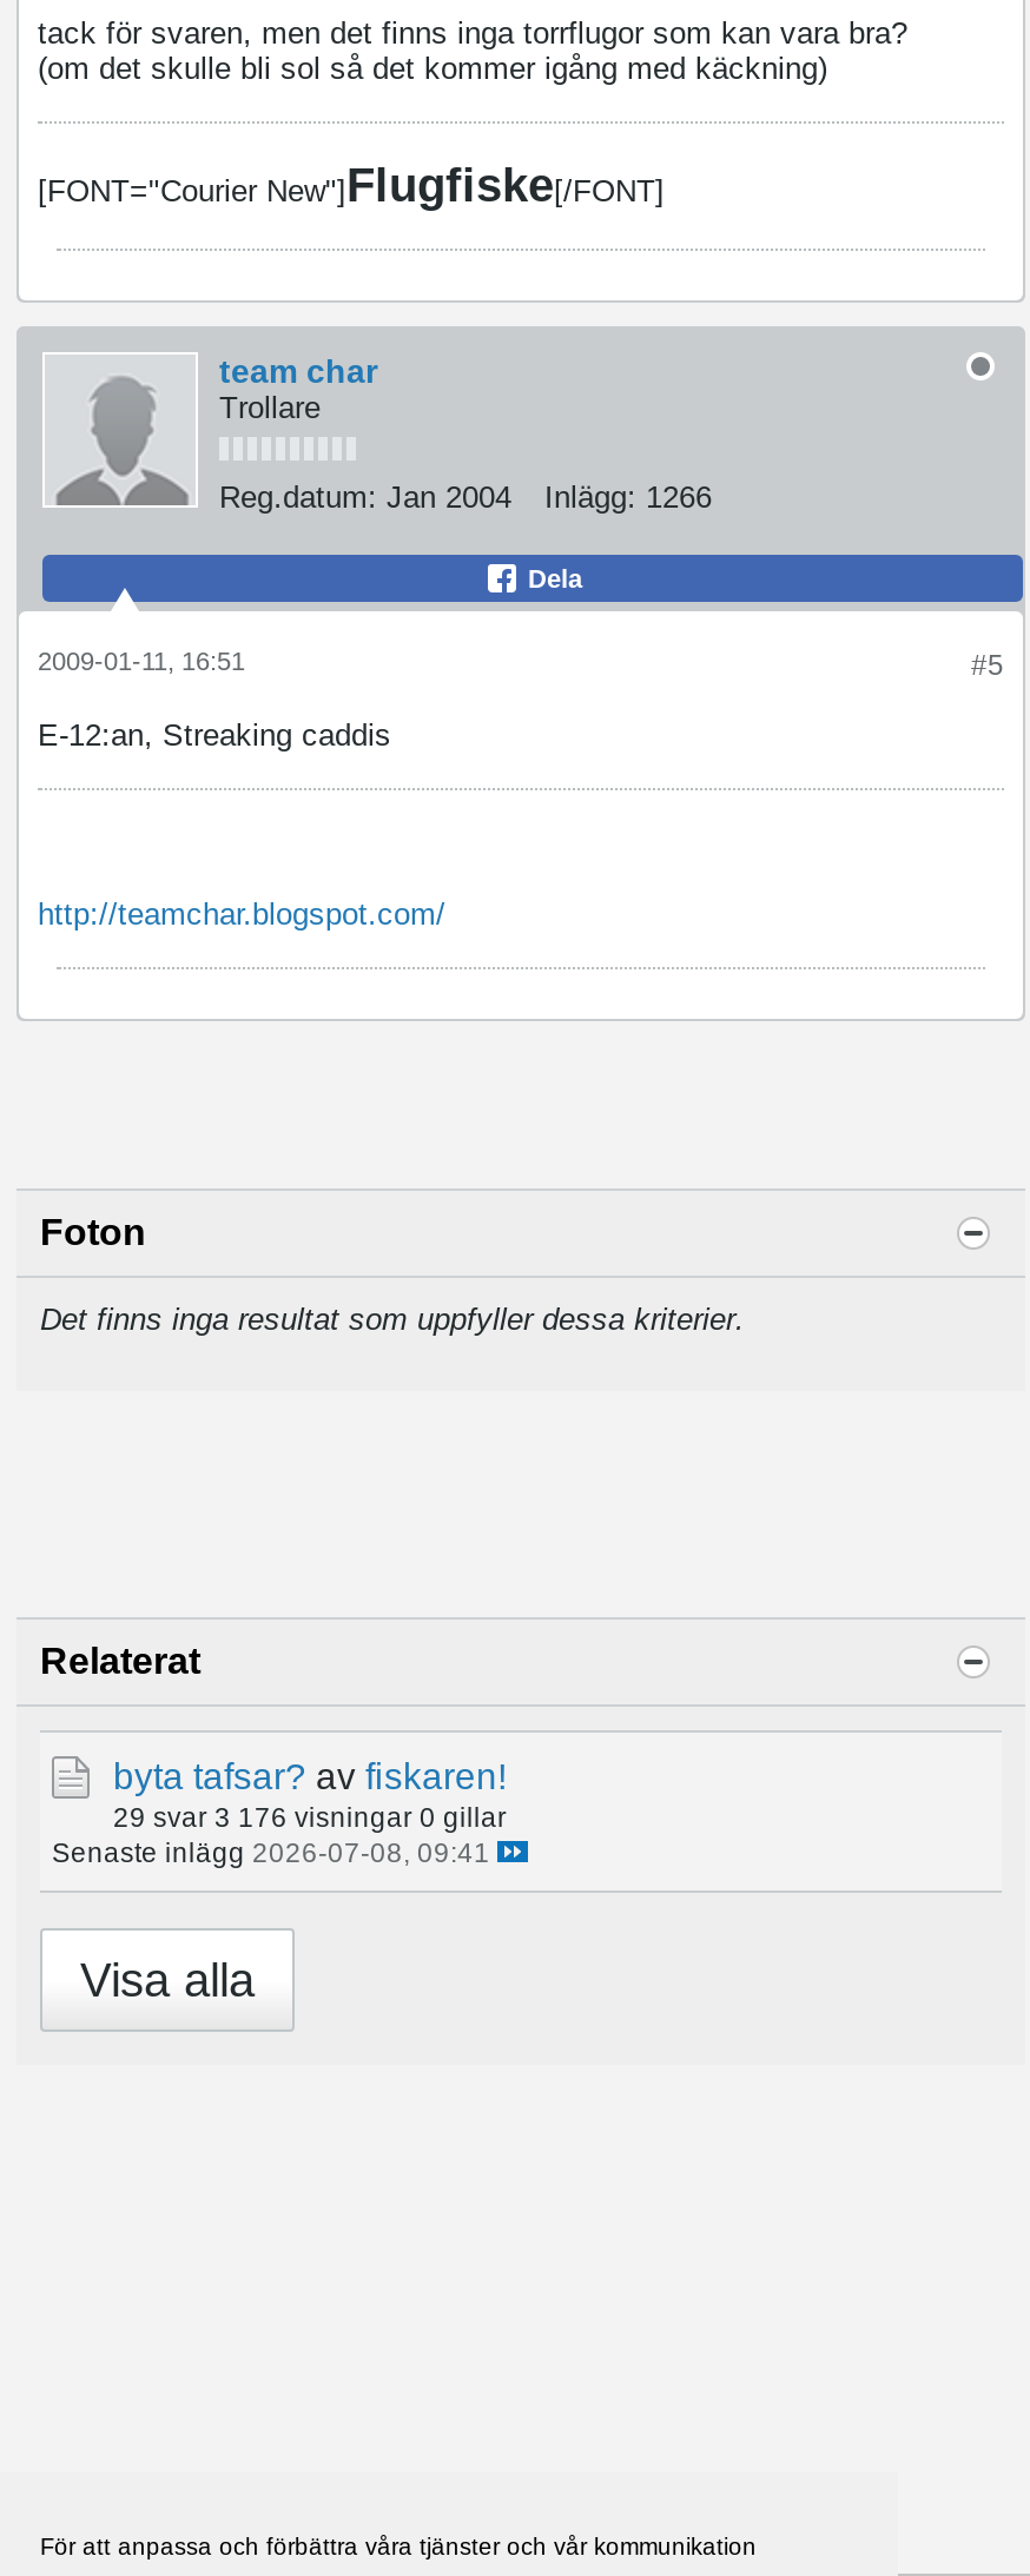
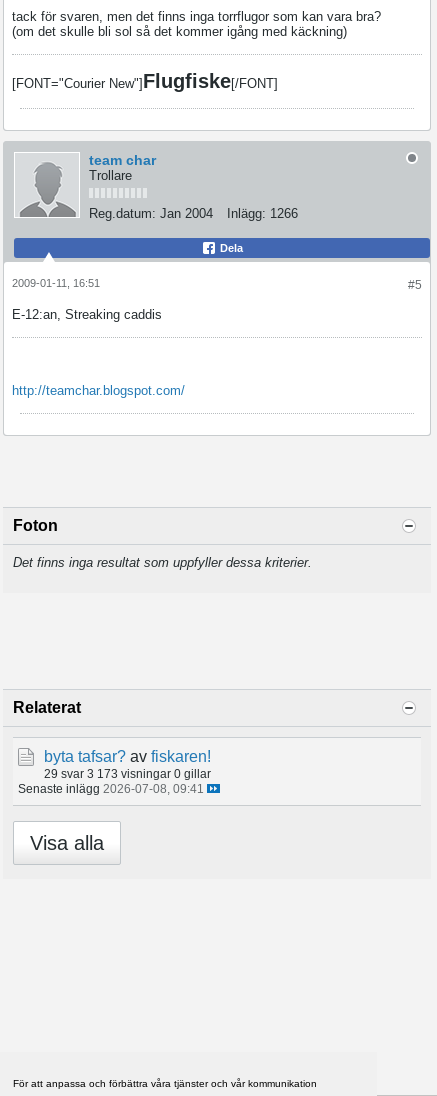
- 29 svar 3 176 visningar 0 gillar
+ 29 svar 3 173 visningar 0 gillar
